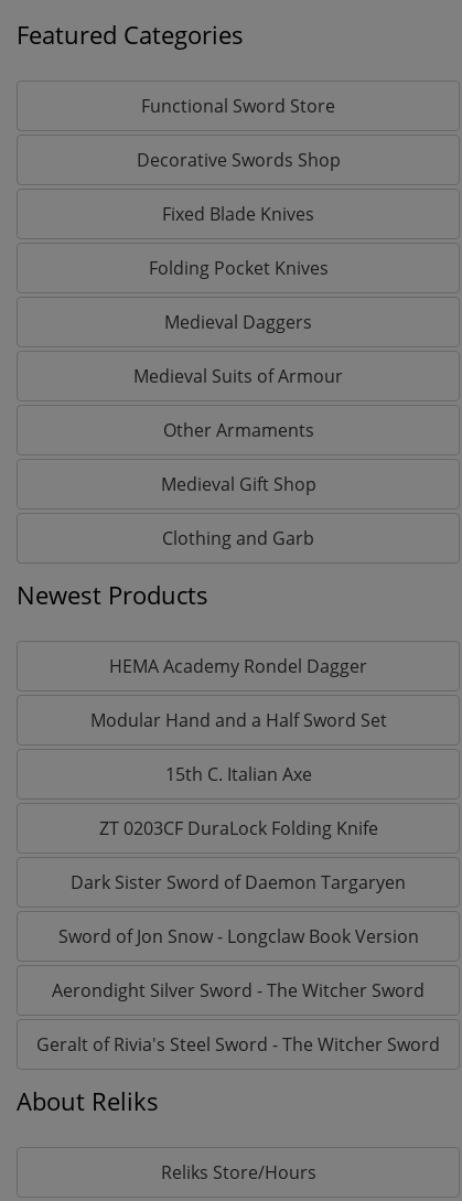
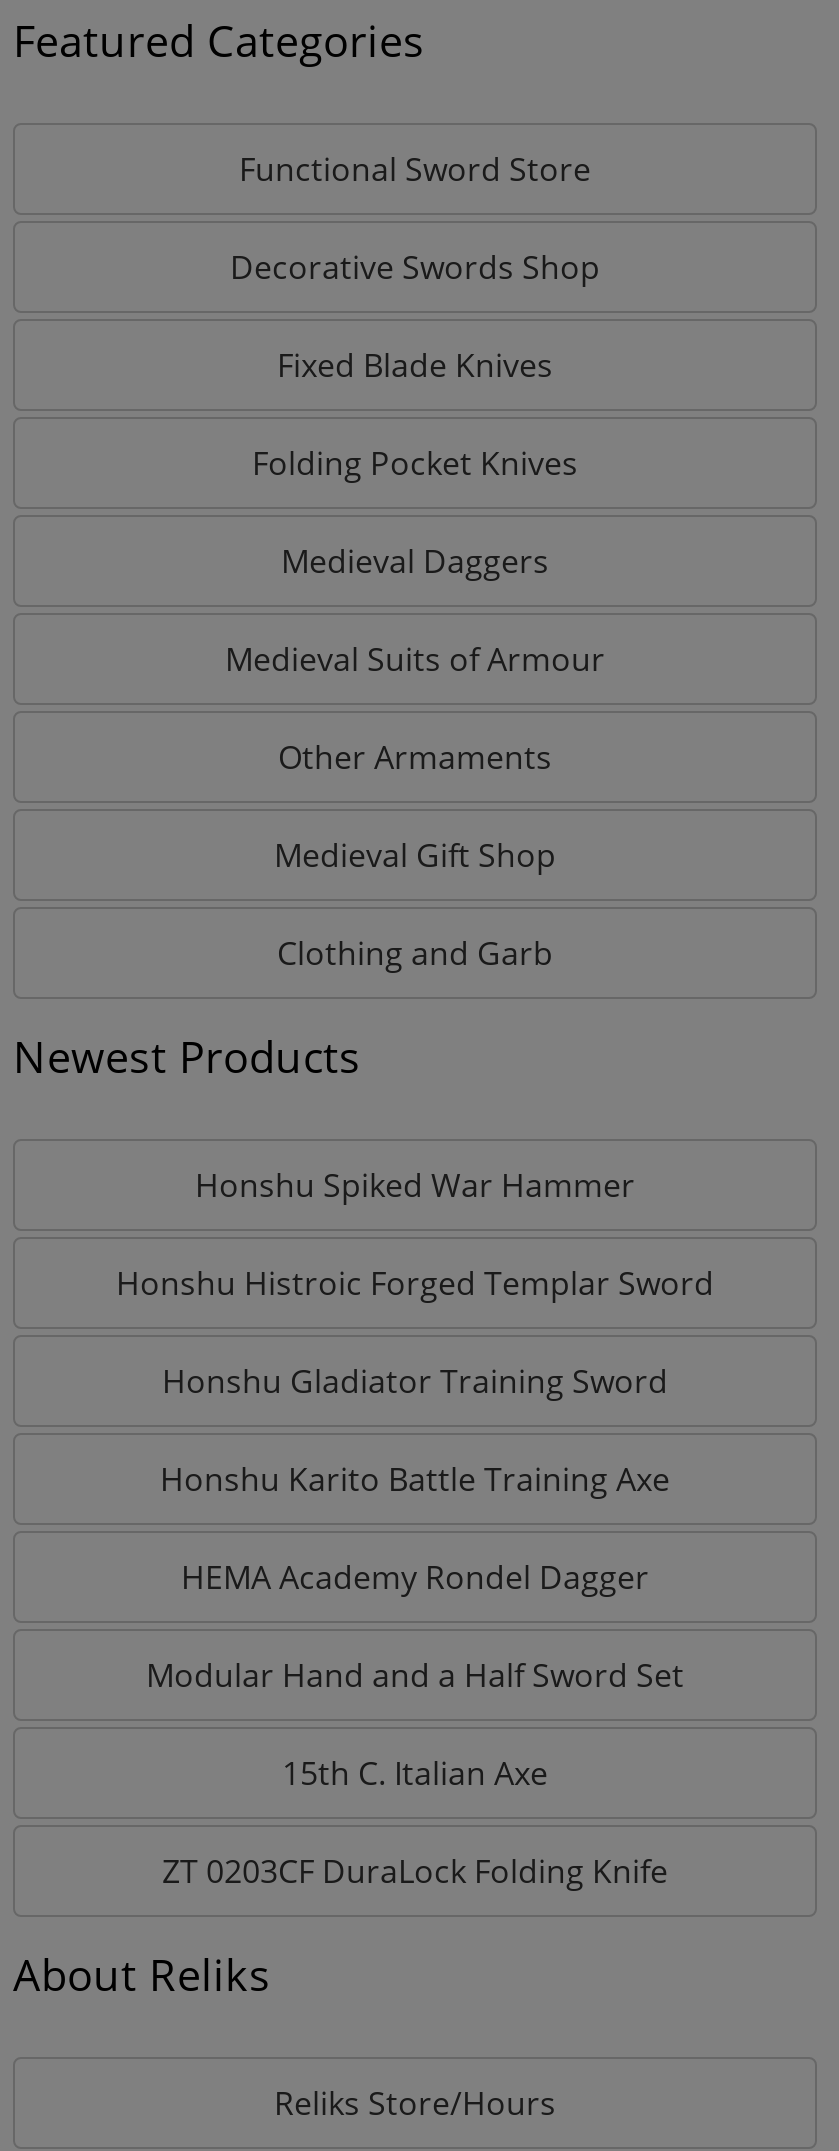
+ Honshu Spiked War Hammer
+ Honshu Histroic Forged Templar Sword
+ Honshu Gladiator Training Sword
+ Honshu Karito Battle Training Axe

moved down: HEMA Academy Rondel Dagger | Modular Hand and a Half Sword Set | 15th C. Italian Axe | ZT 0203CF DuraLock Folding Knife

- Dark Sister Sword of Daemon Targaryen
- Sword of Jon Snow - Longclaw Book Version
- Aerondight Silver Sword - The Witcher Sword
- Geralt of Rivia's Steel Sword - The Witcher Sword
